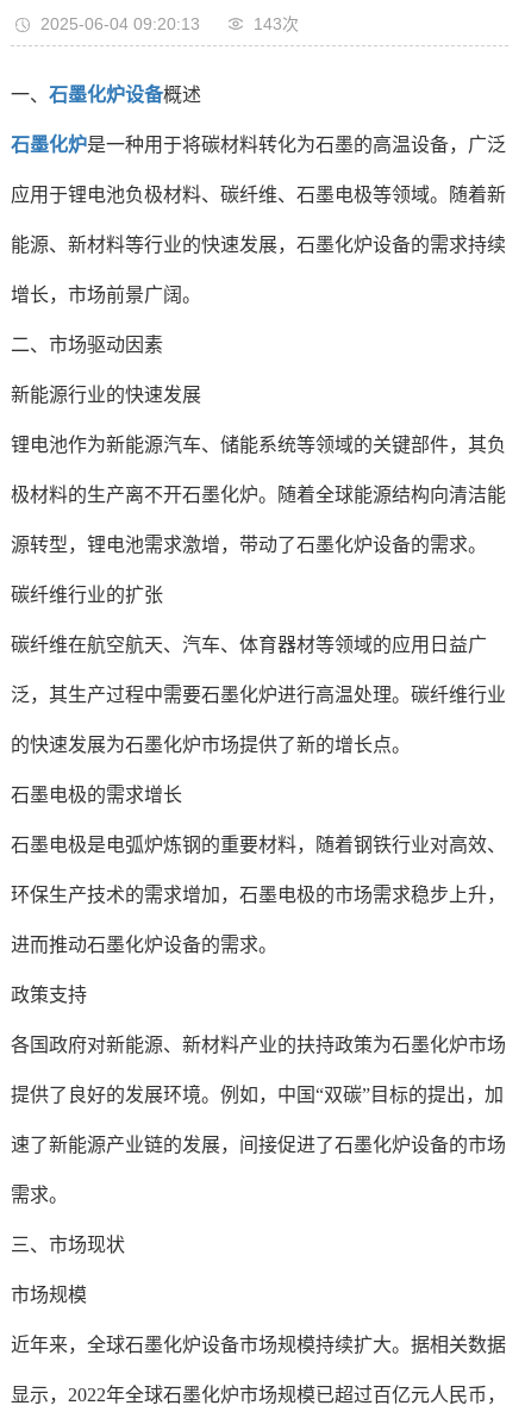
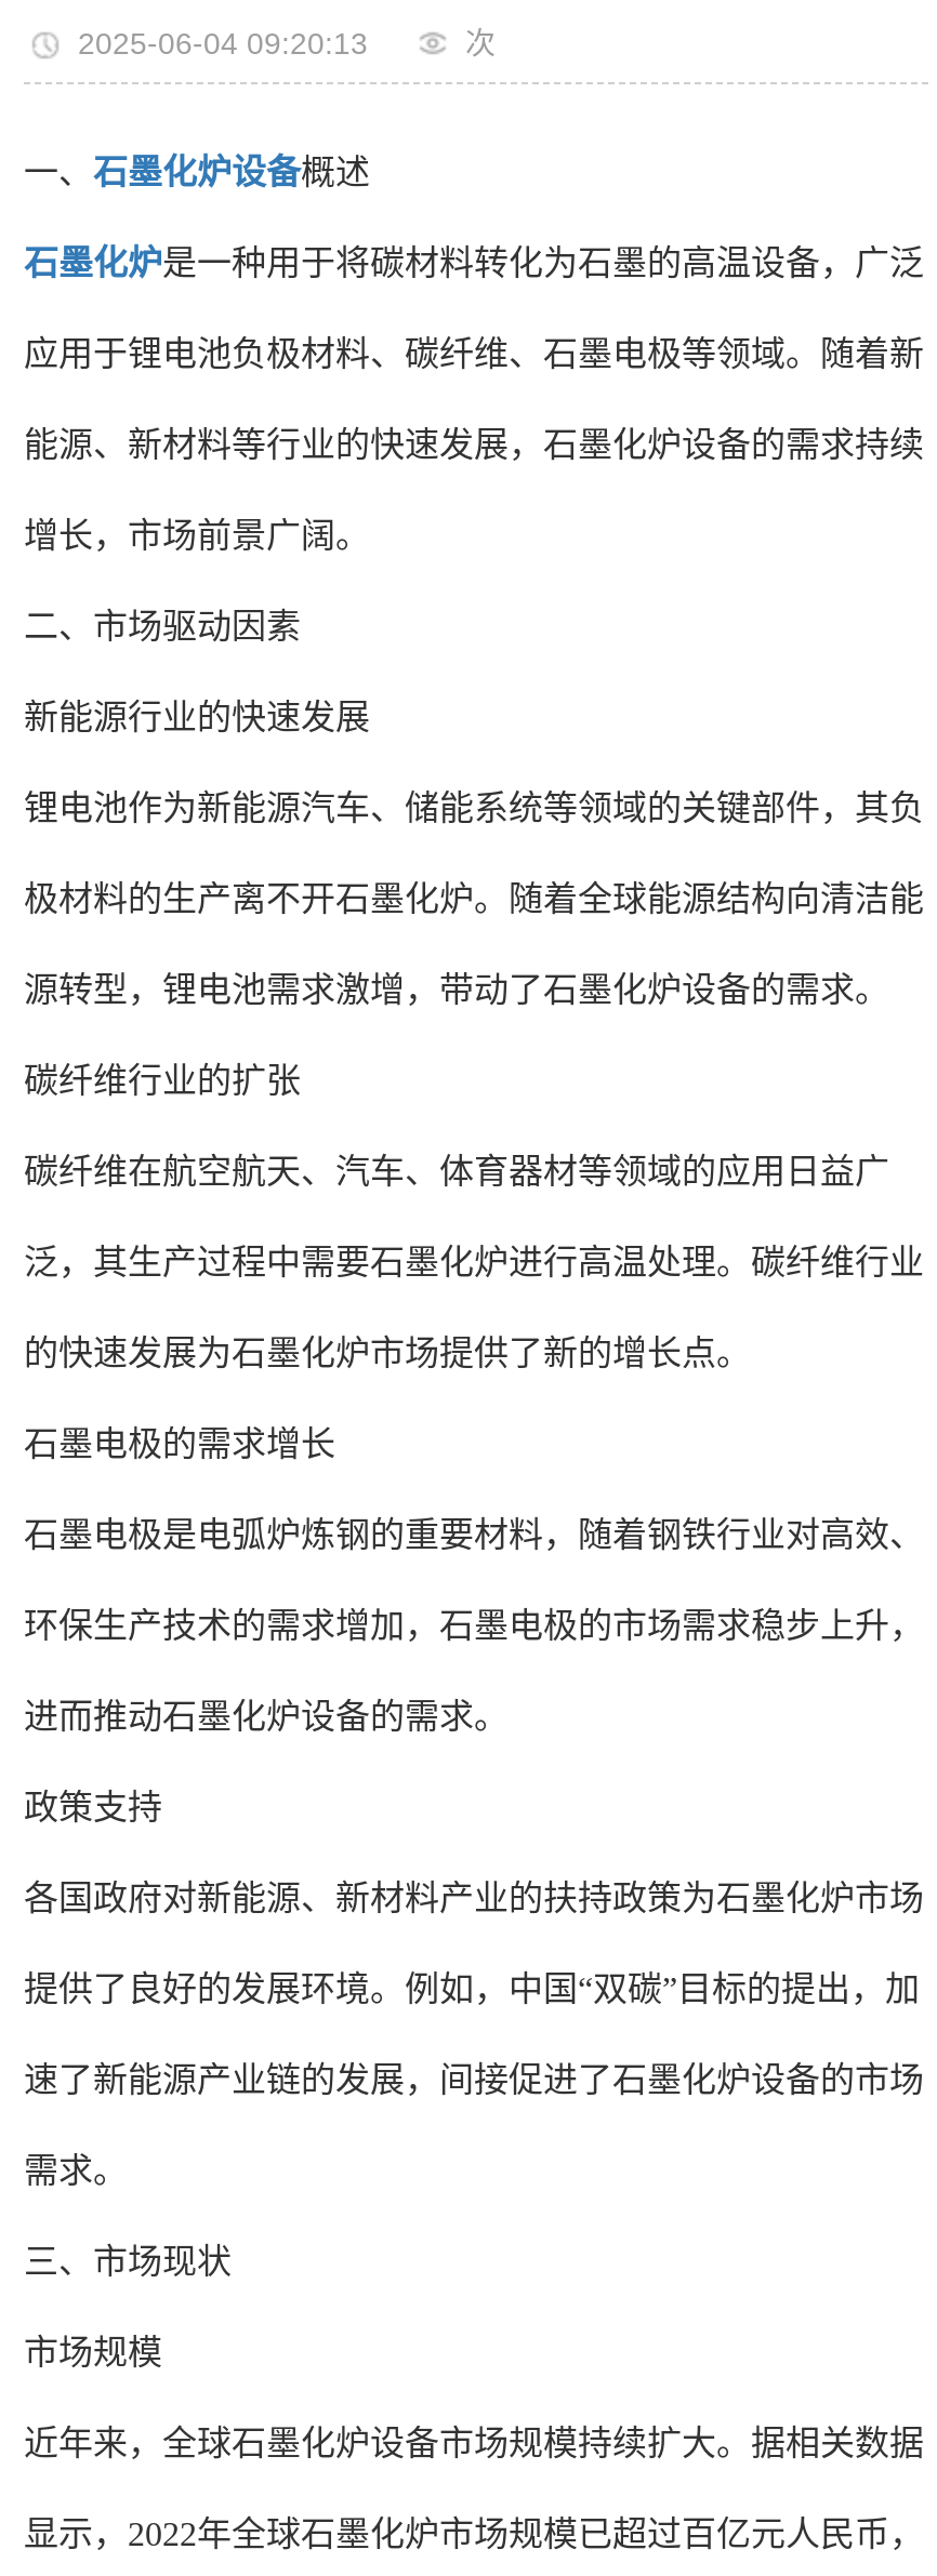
- 143次
+ 次
